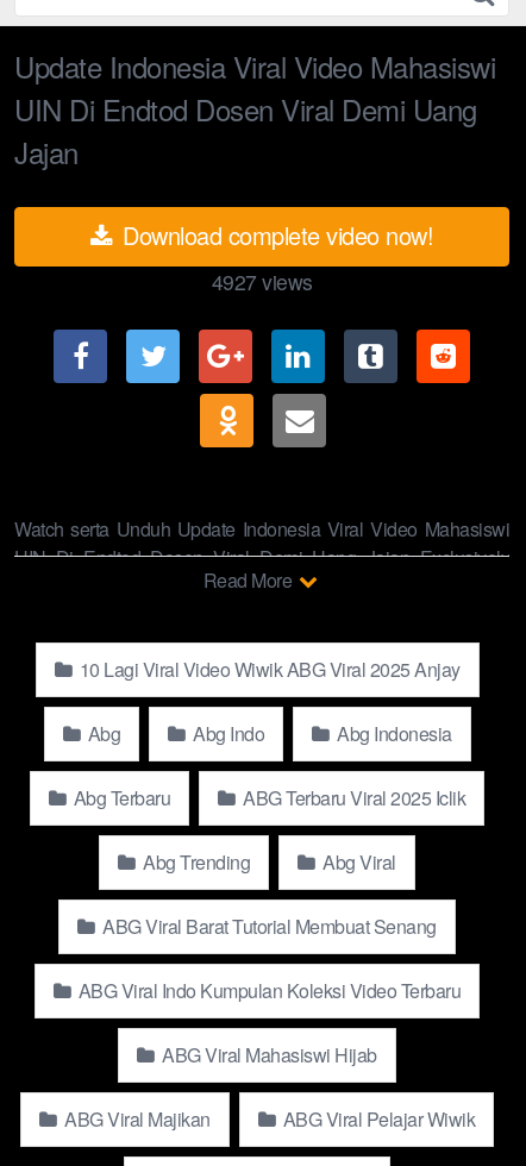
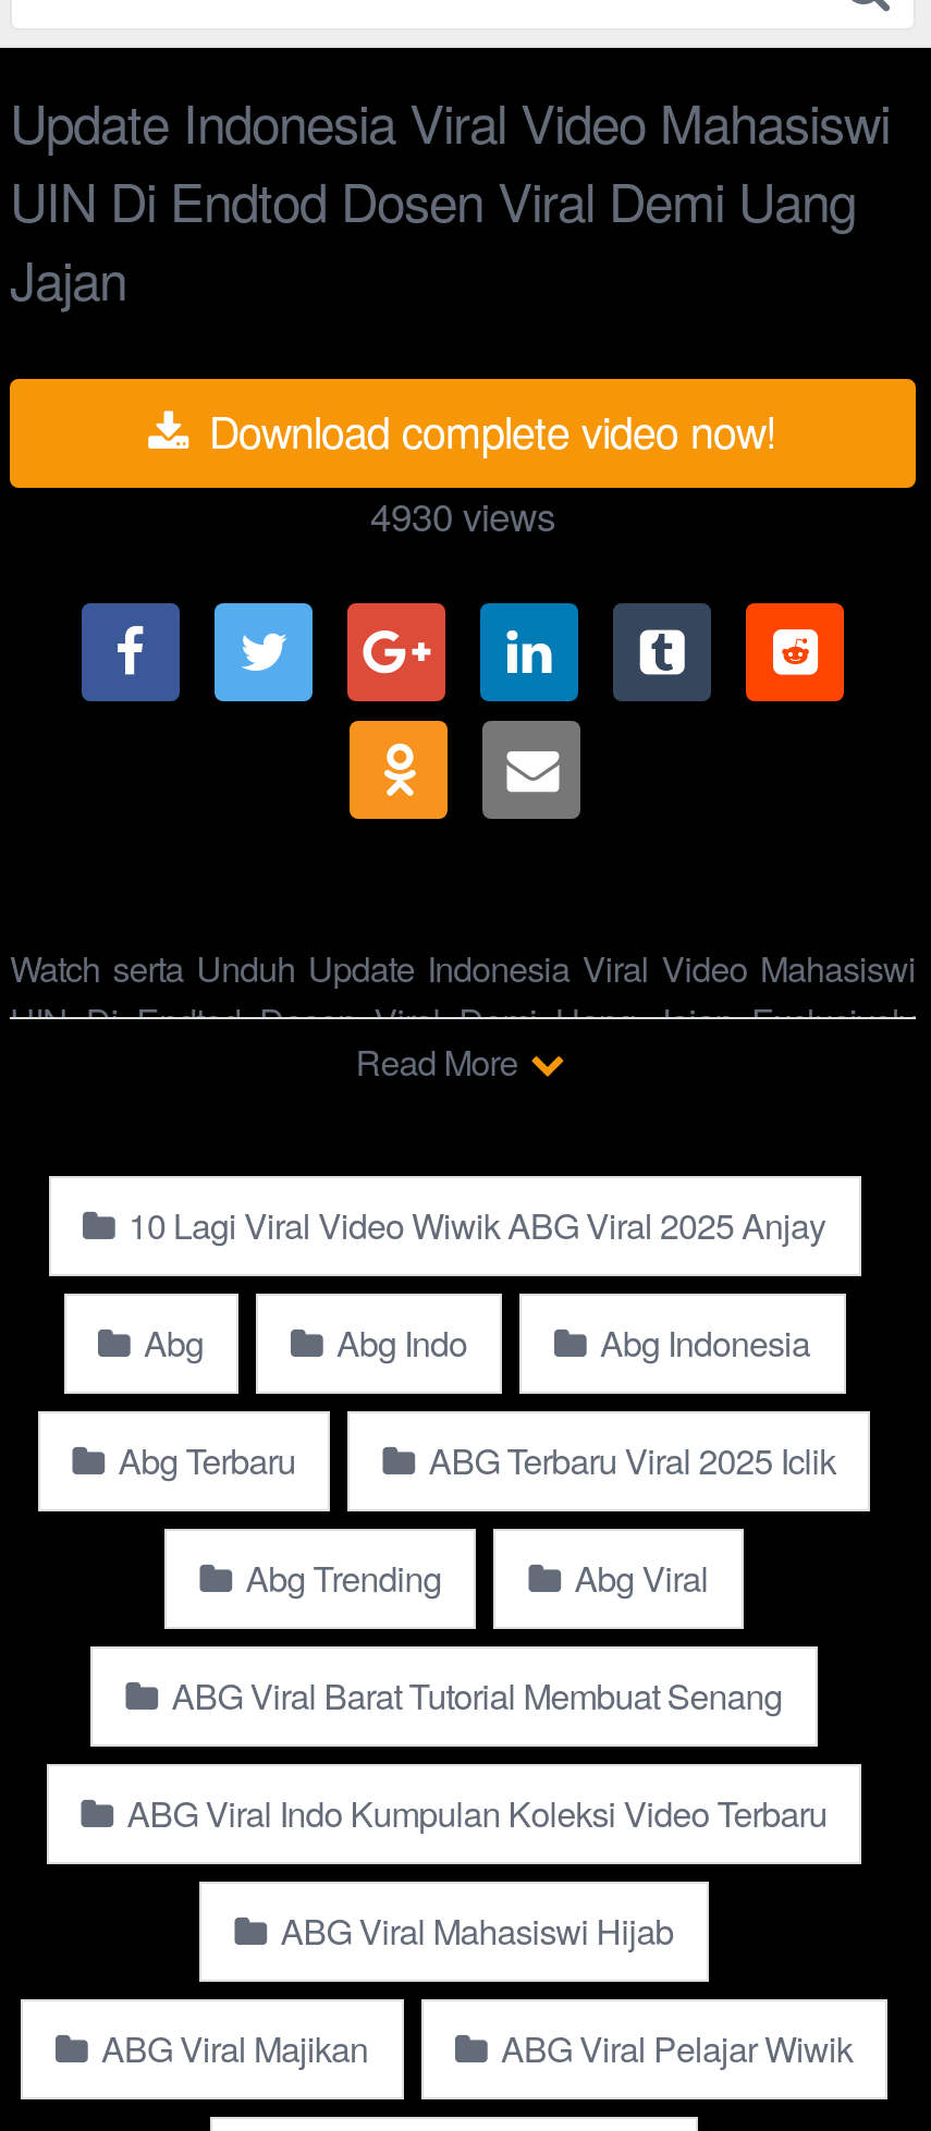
- 4927views
+ 4930views
